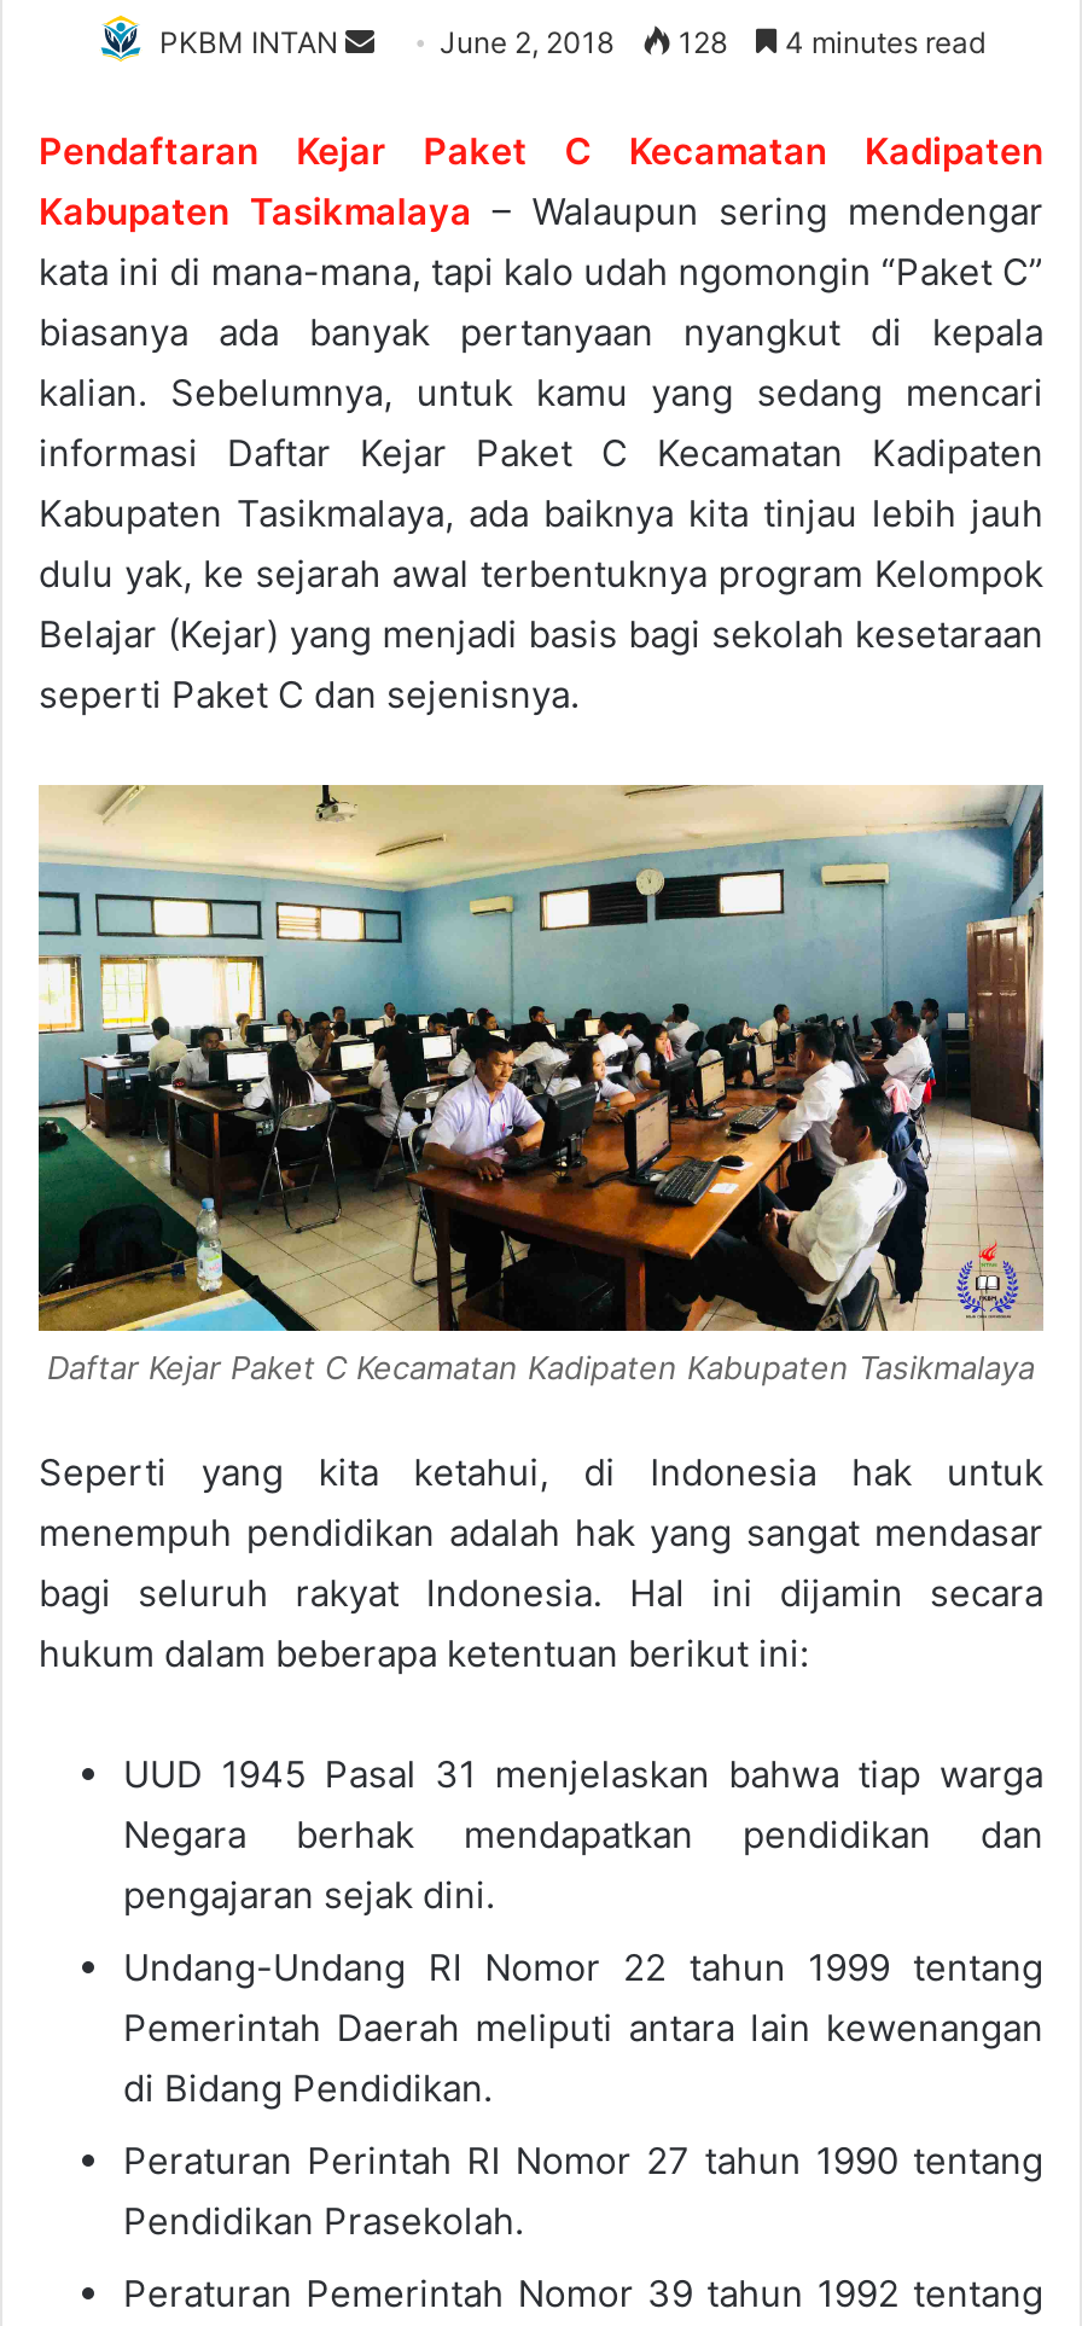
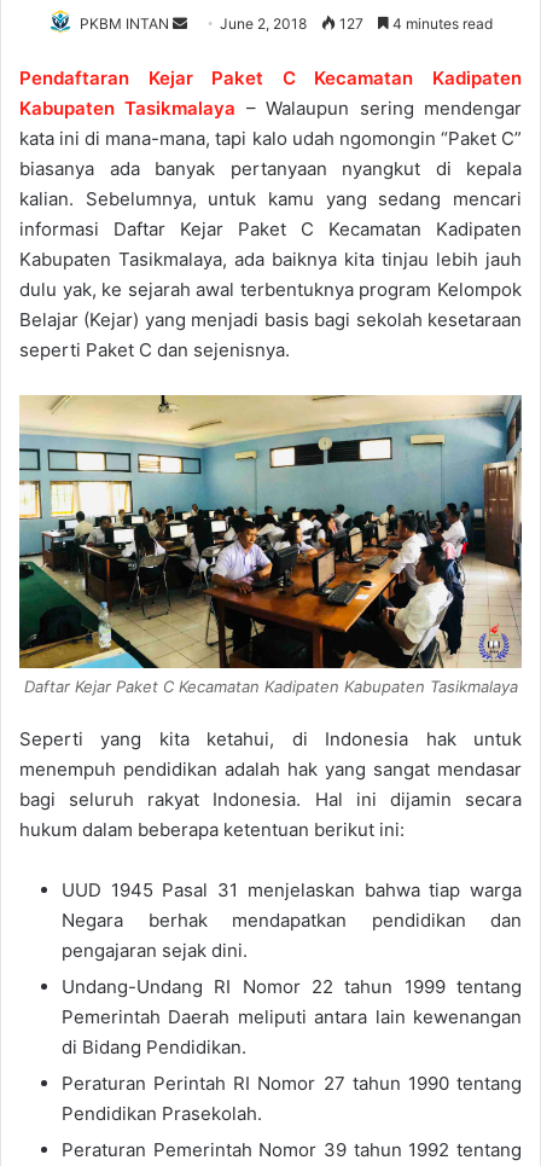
- 128
+ 127
